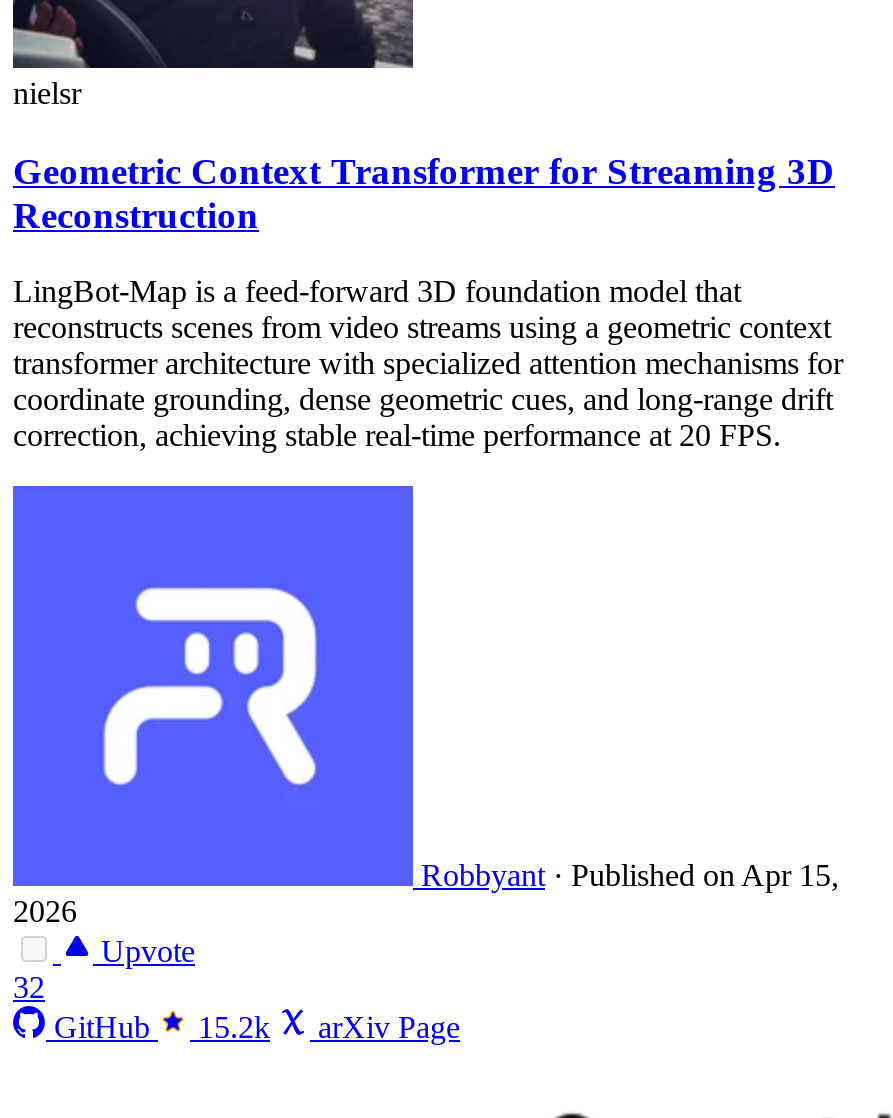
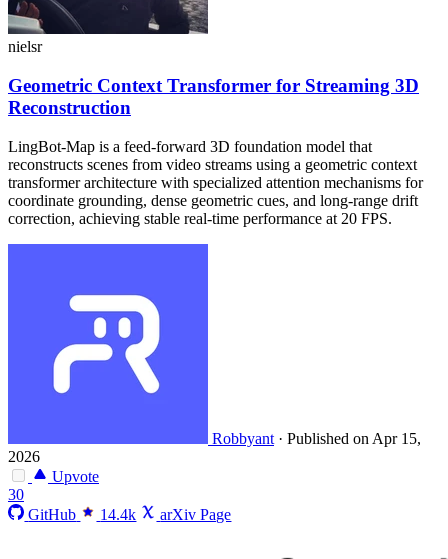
- 32
+ 30

- GitHub 15.2k arXiv Page
+ GitHub 14.4k arXiv Page
